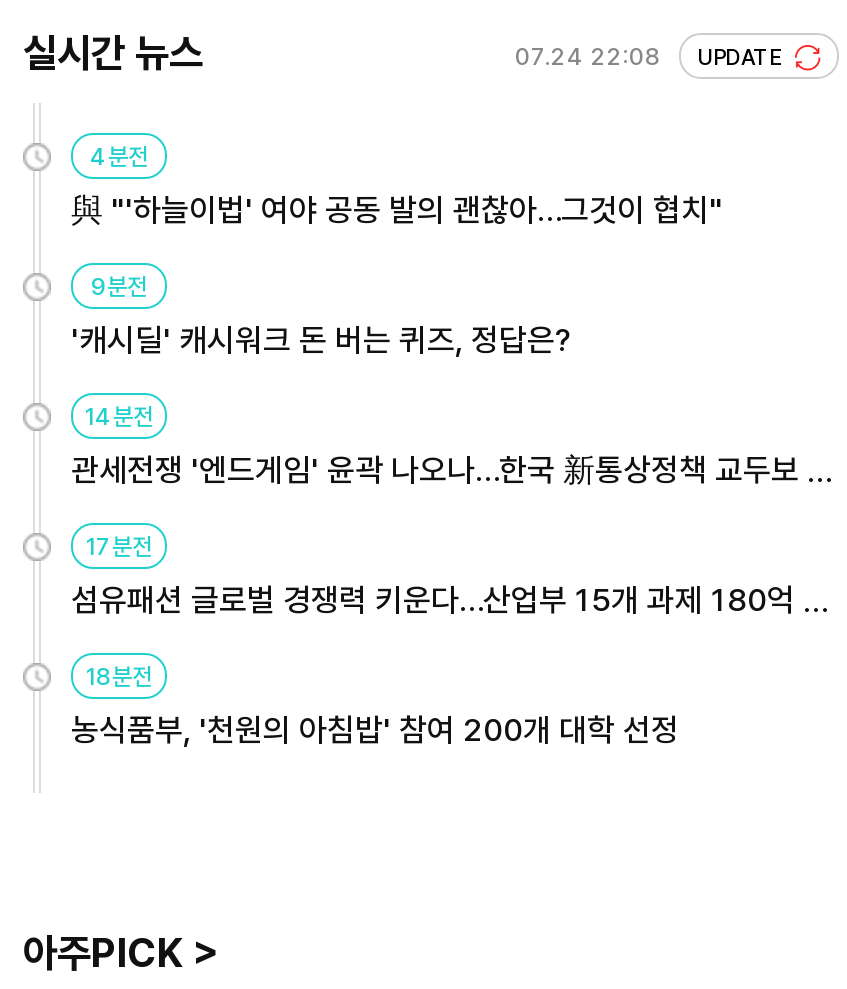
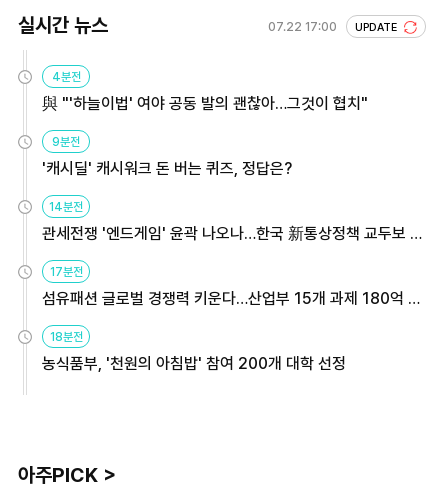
- 07.24 22:08 UPDATE
+ 07.22 17:00 UPDATE
